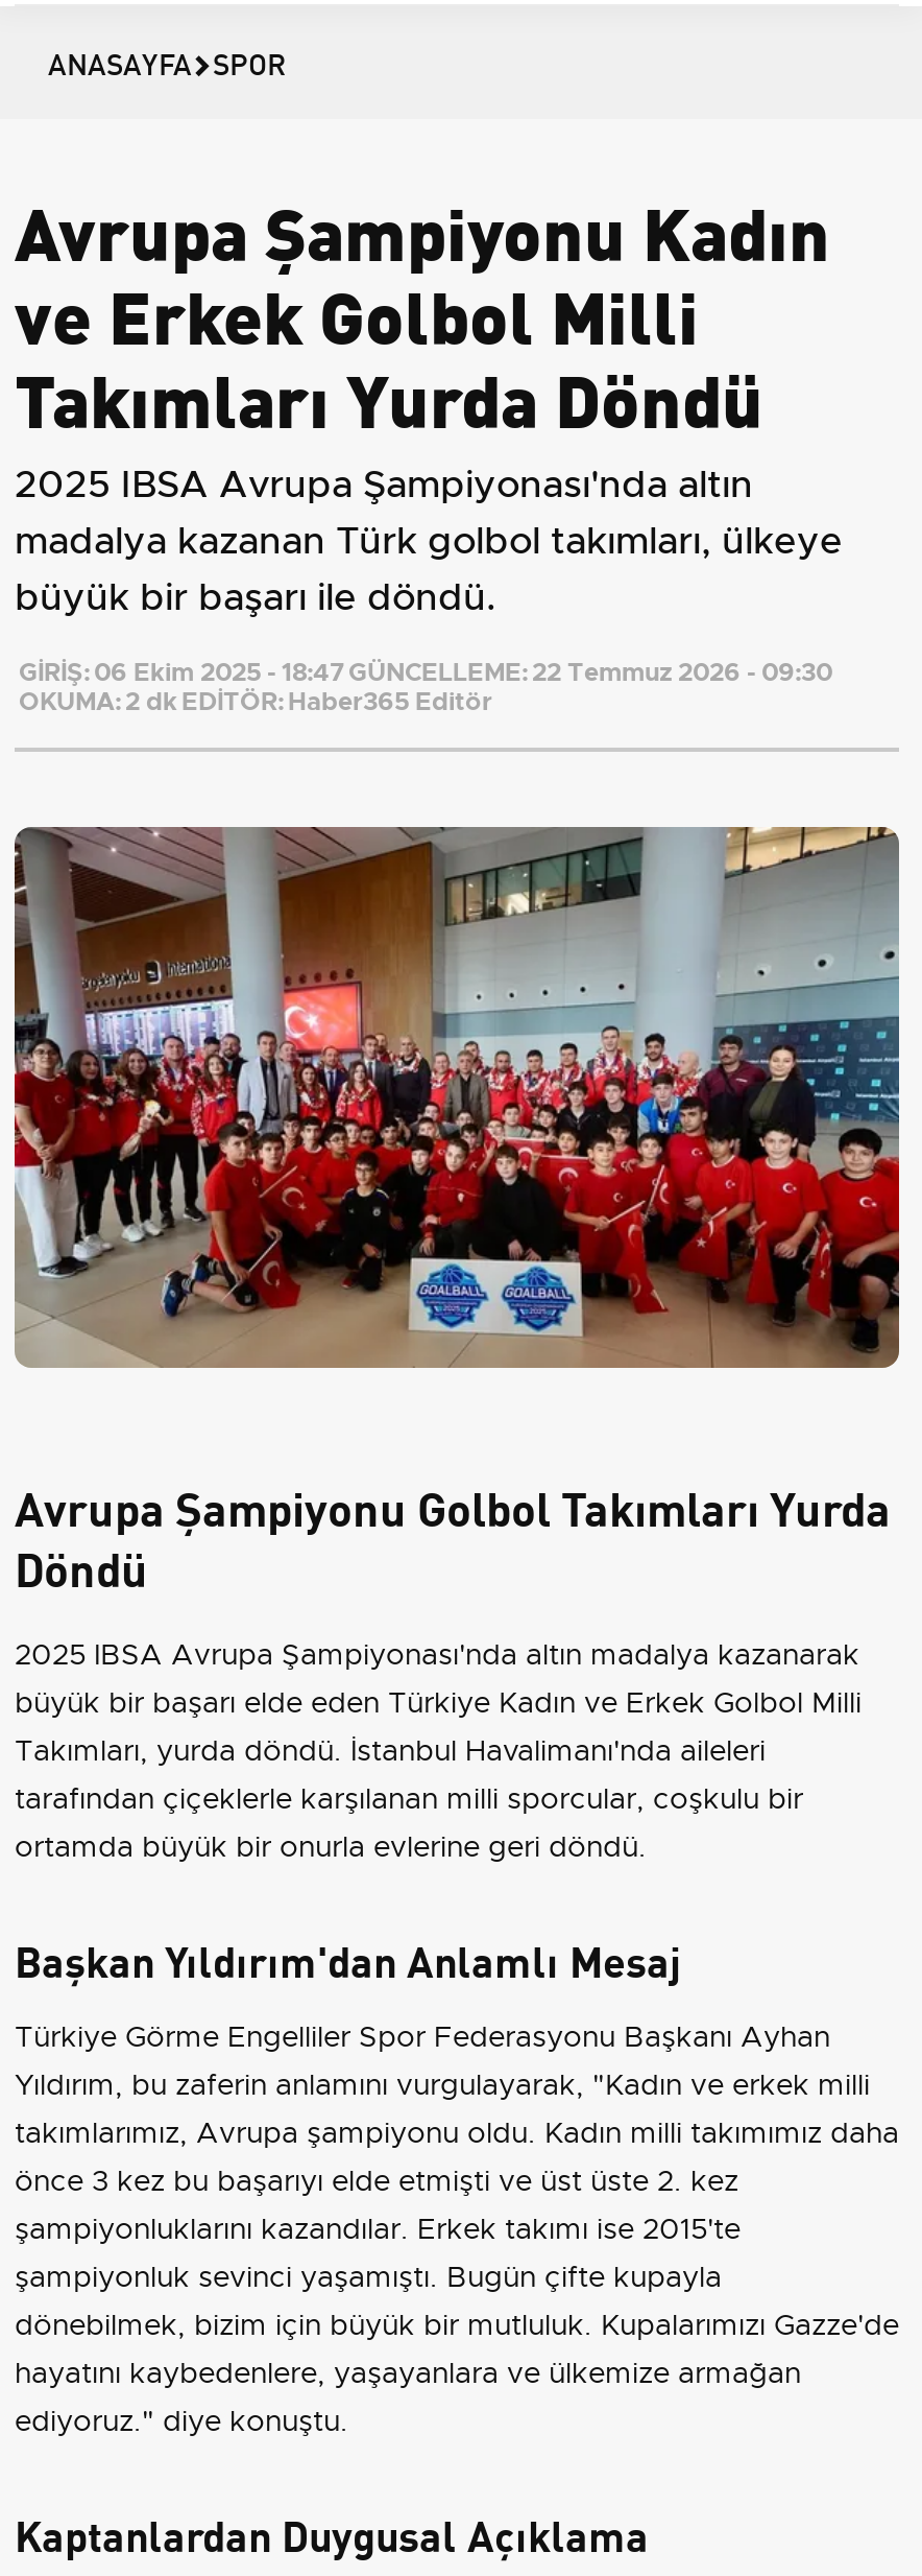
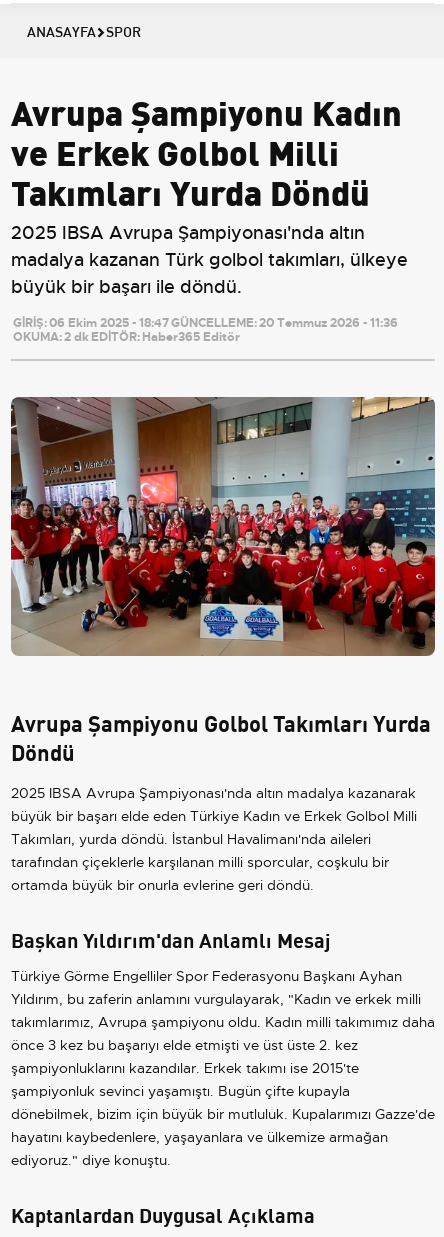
- GİRİŞ: 06 Ekim 2025 - 18:47 GÜNCELLEME: 22 Temmuz 2026 - 09:30
+ GİRİŞ: 06 Ekim 2025 - 18:47 GÜNCELLEME: 20 Temmuz 2026 - 11:36
